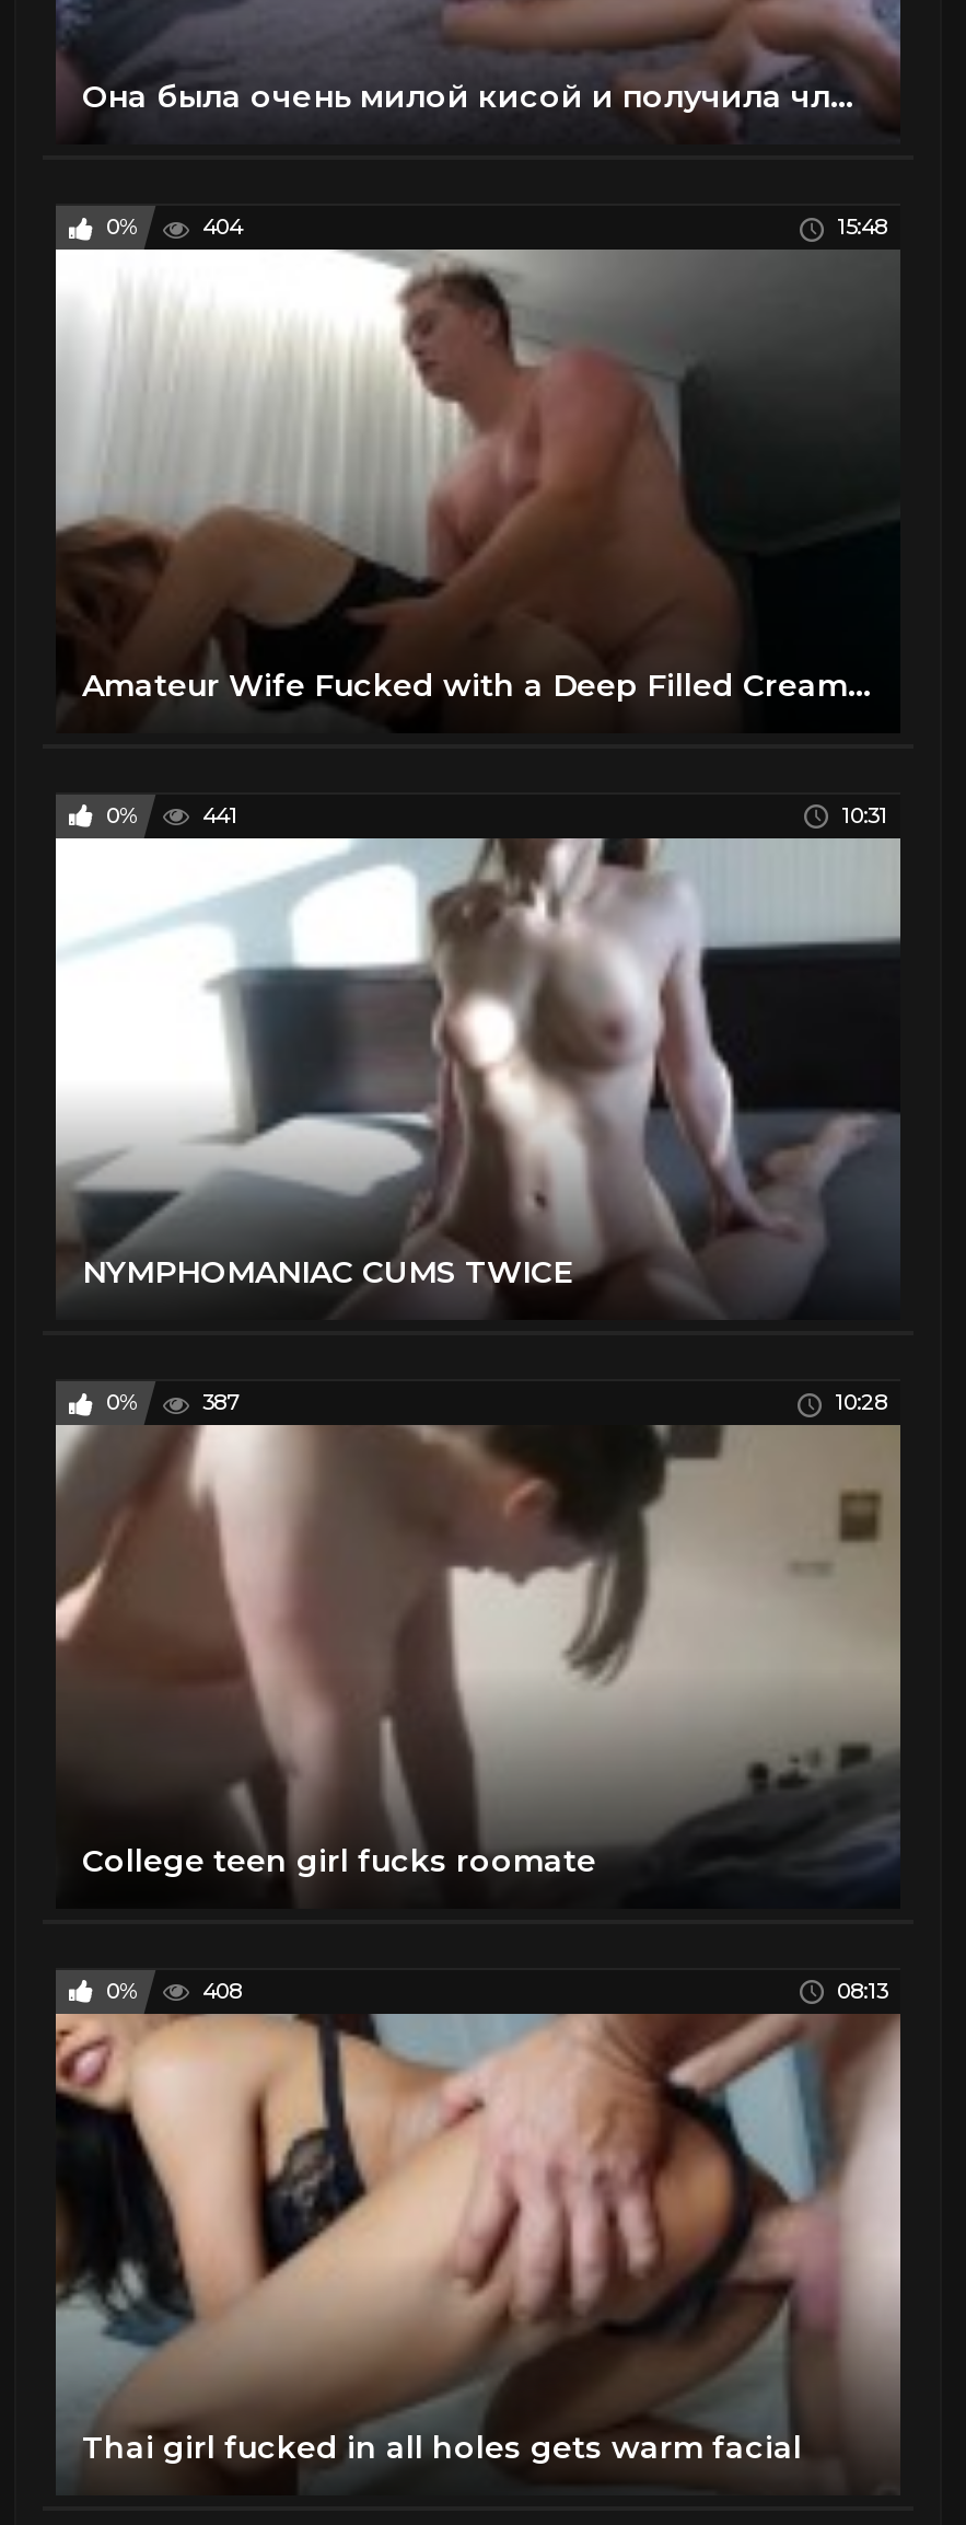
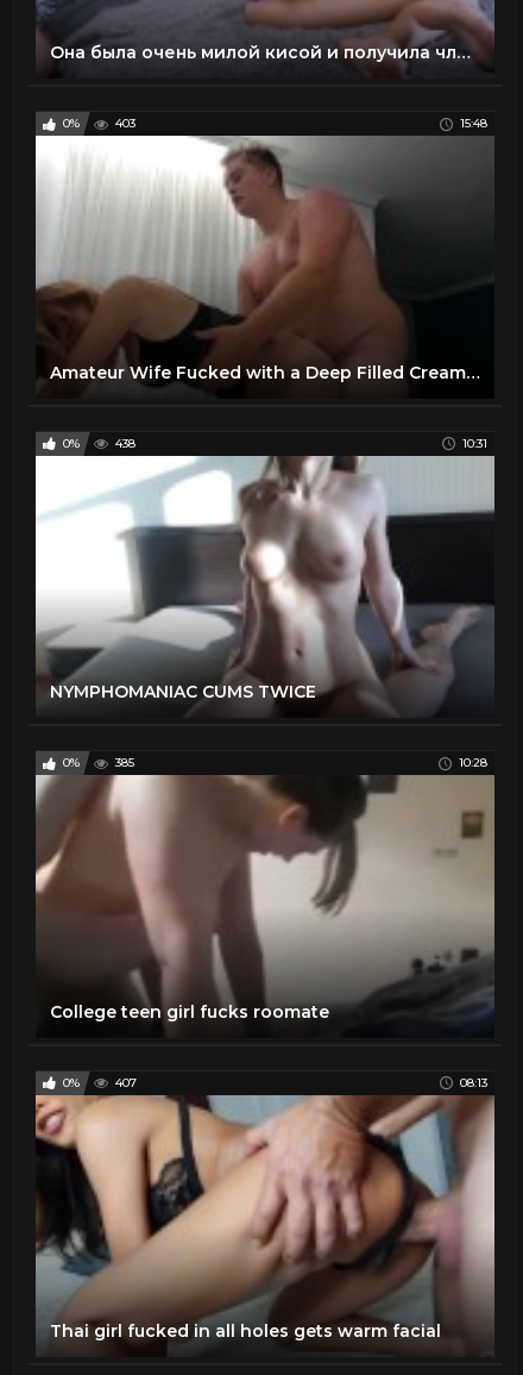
- 404
+ 403

- 441
+ 438

- 387
+ 385

- 408
+ 407
